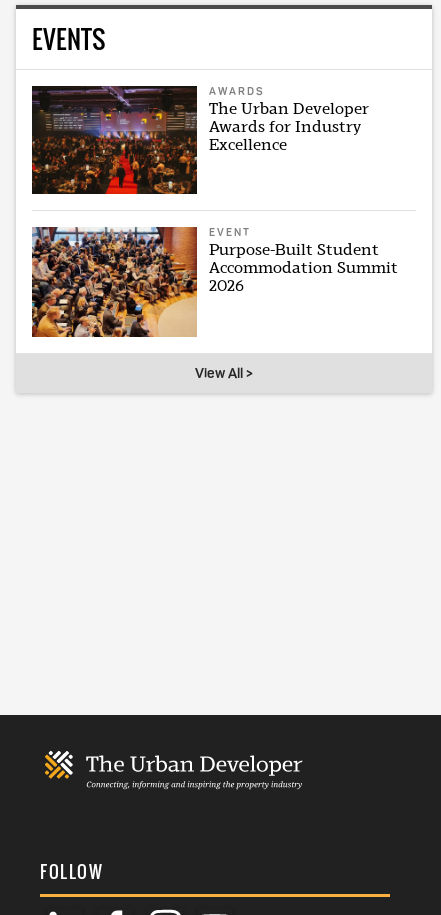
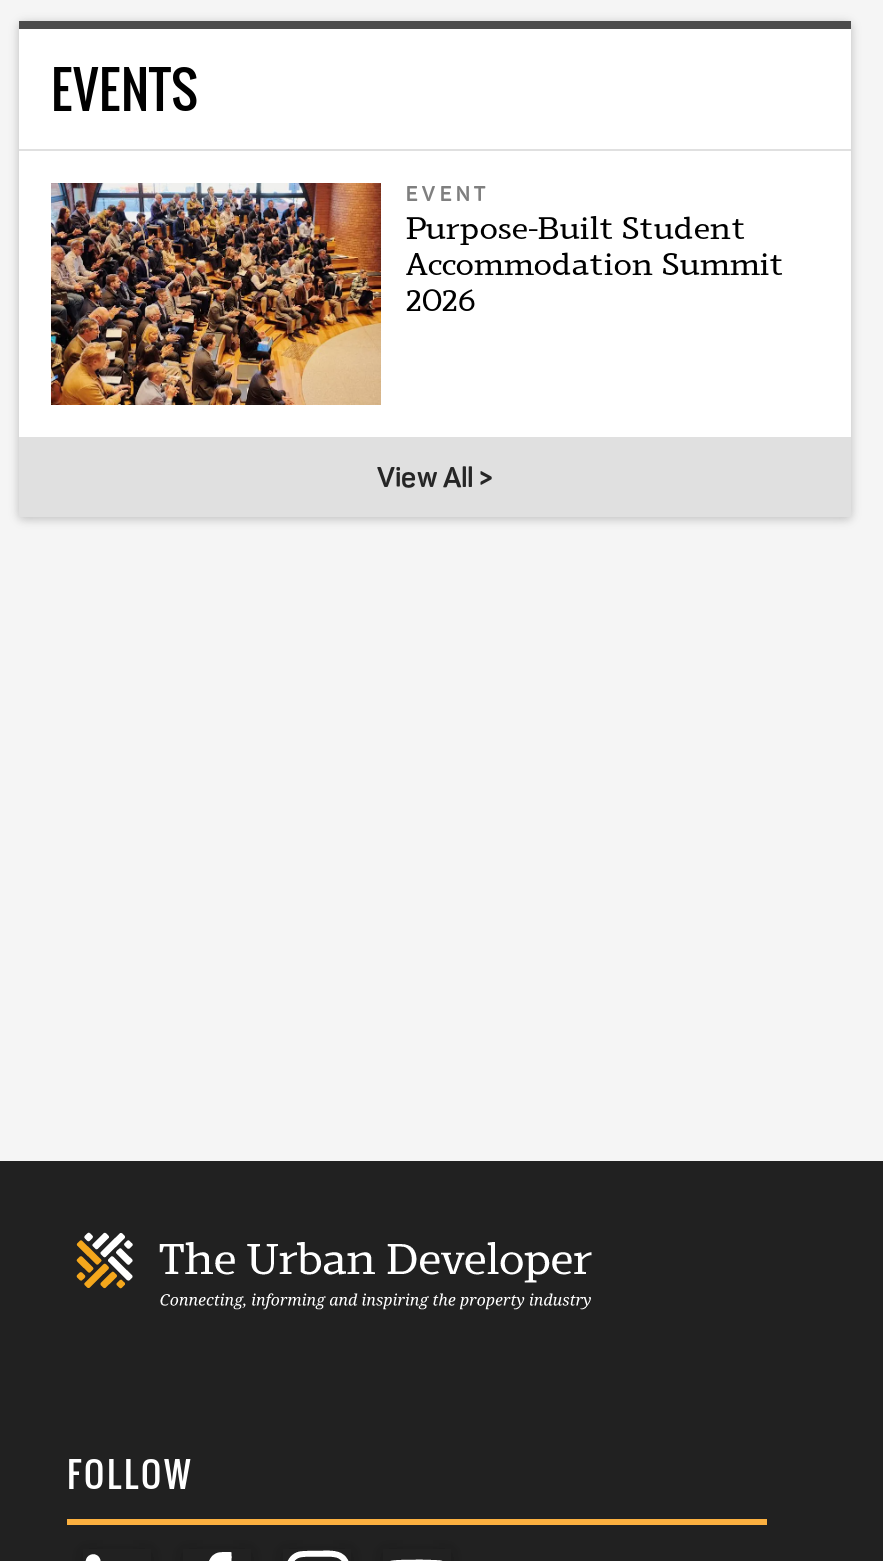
- [image]
- AWARDS
- The Urban Developer
- Awards for Industry
- Excellence
